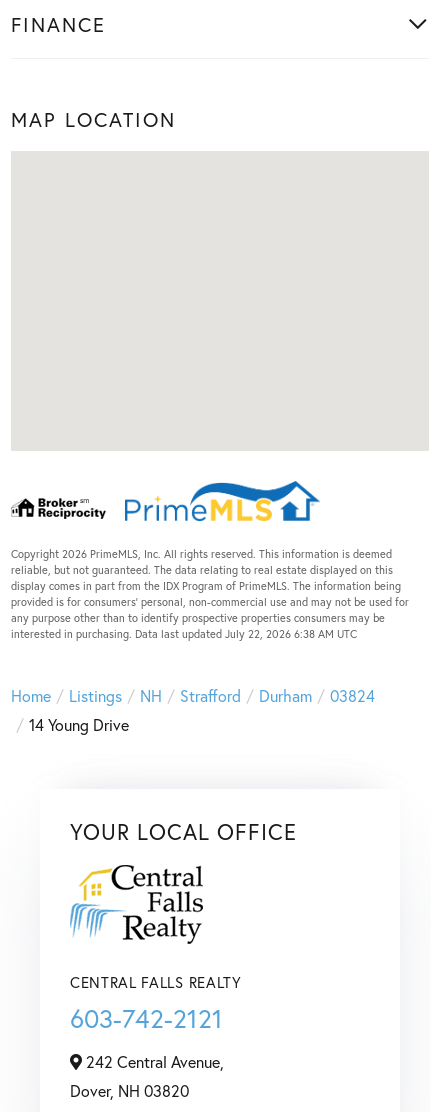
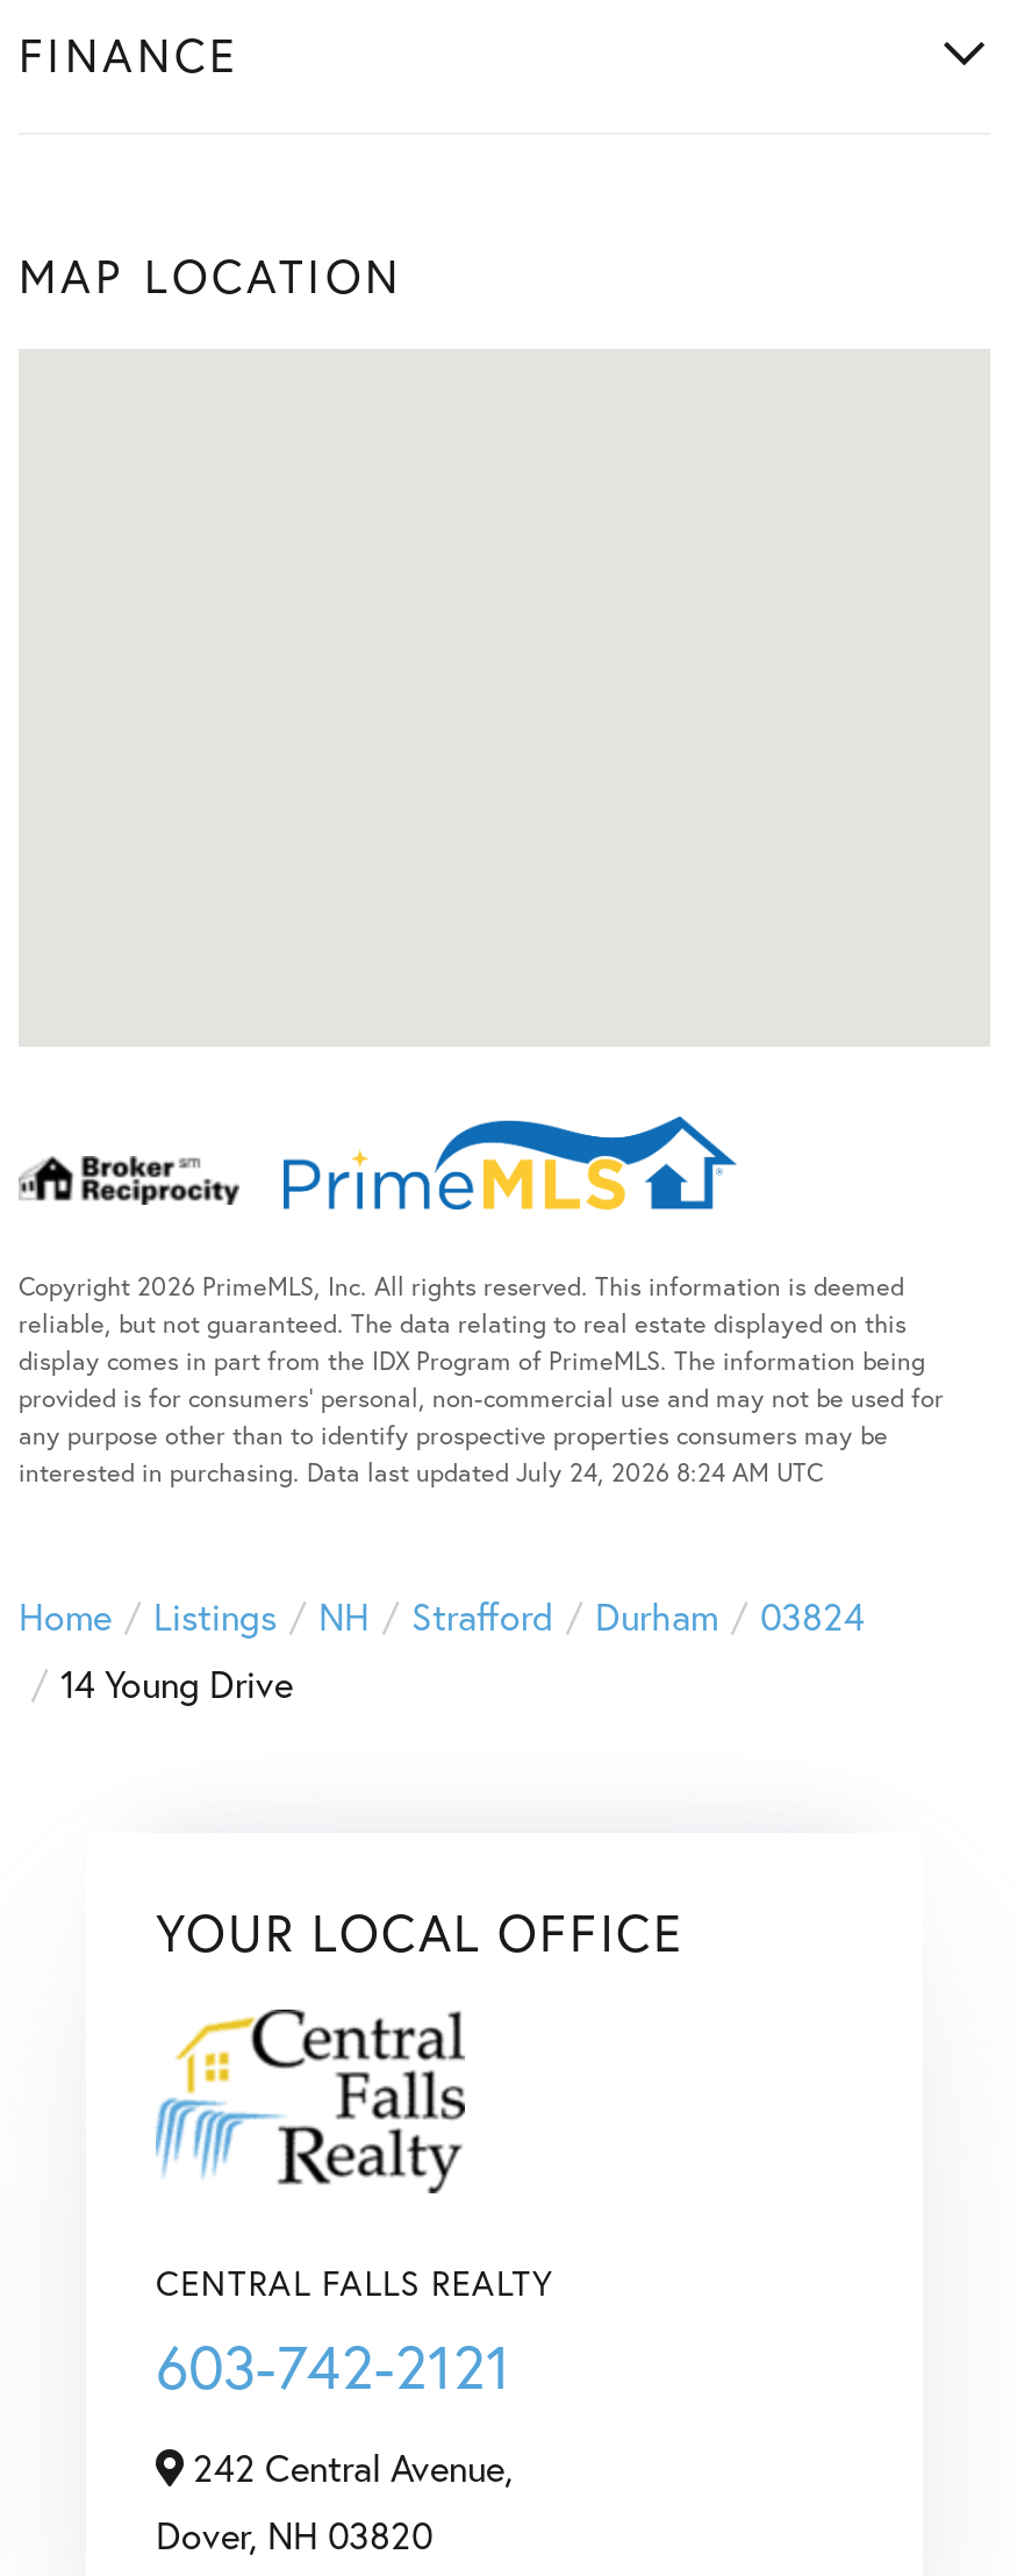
- interested in purchasing. Data last updated July 22, 2026 6:38 AM UTC
+ interested in purchasing. Data last updated July 24, 2026 8:24 AM UTC
